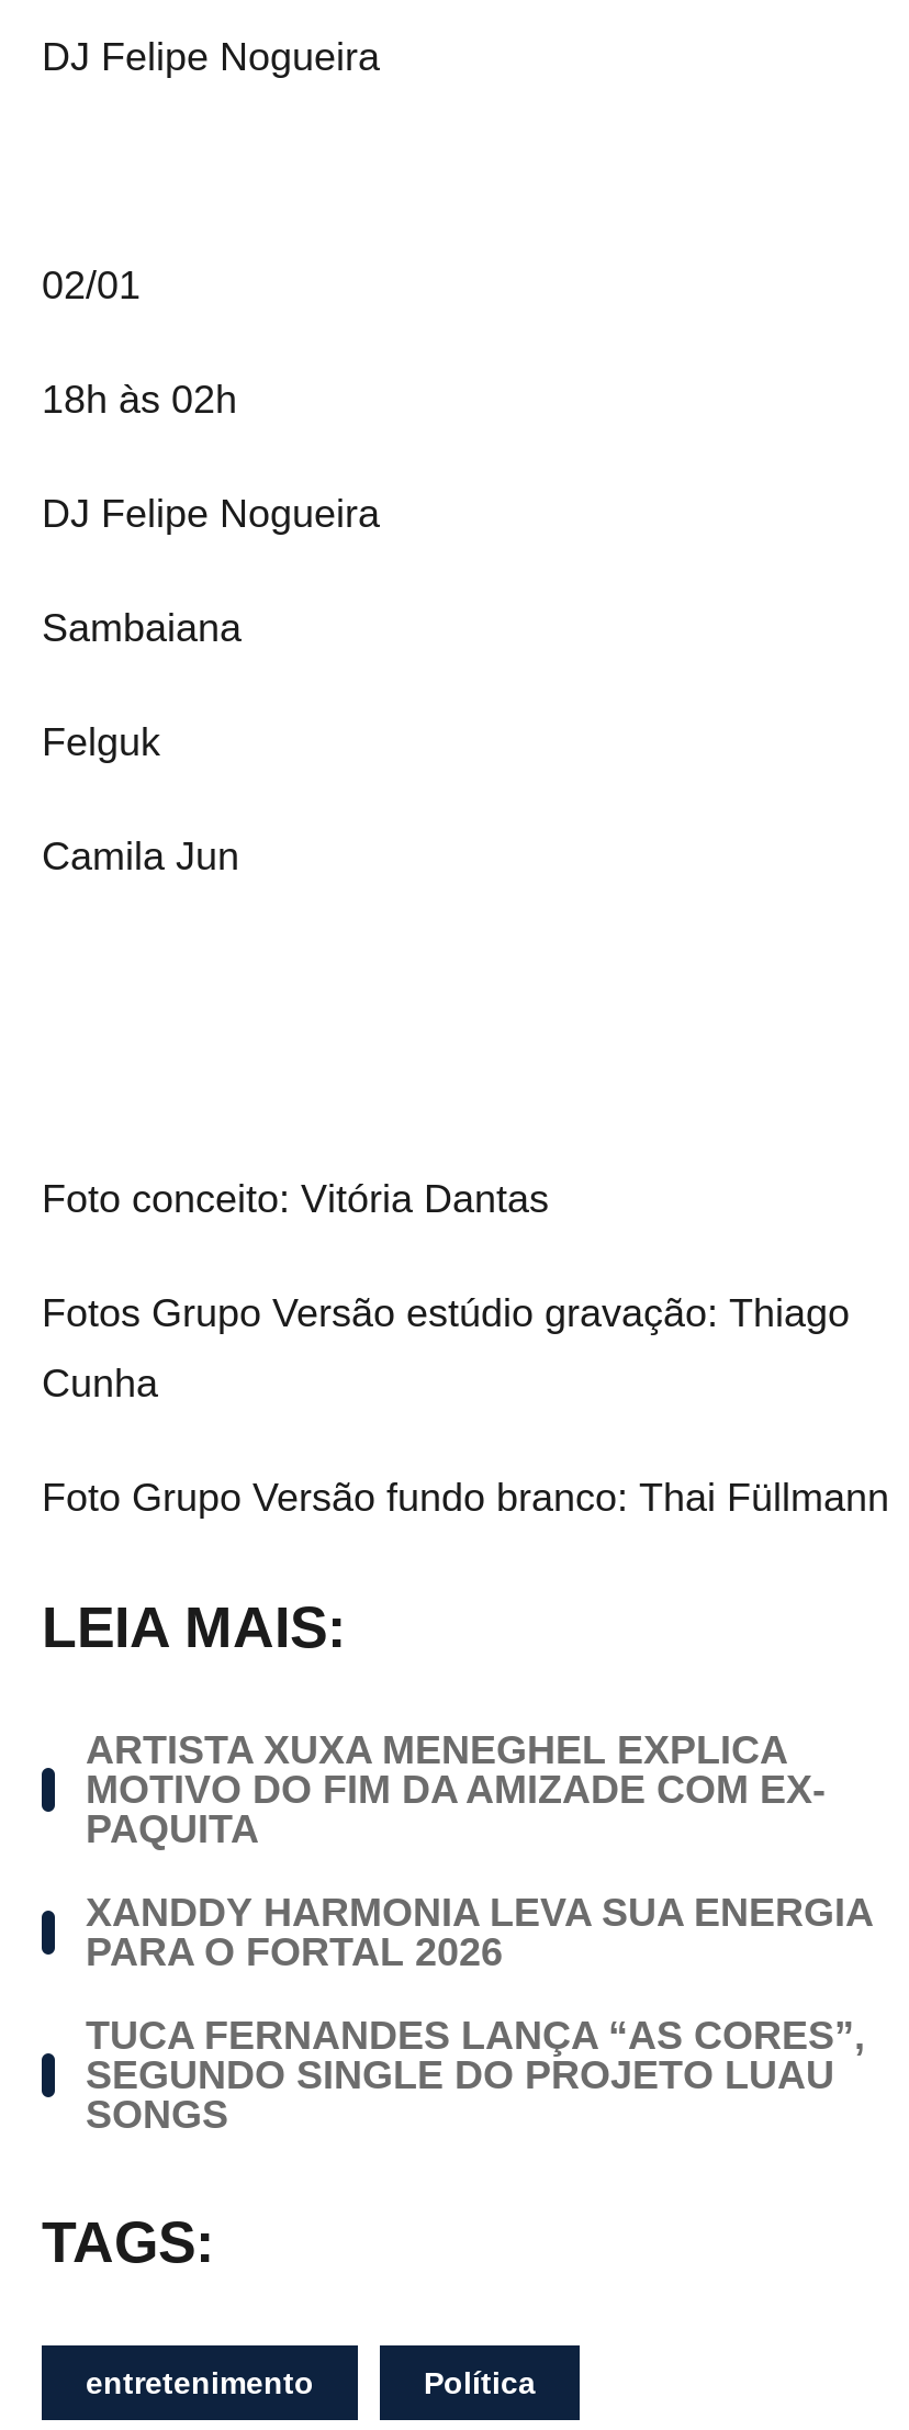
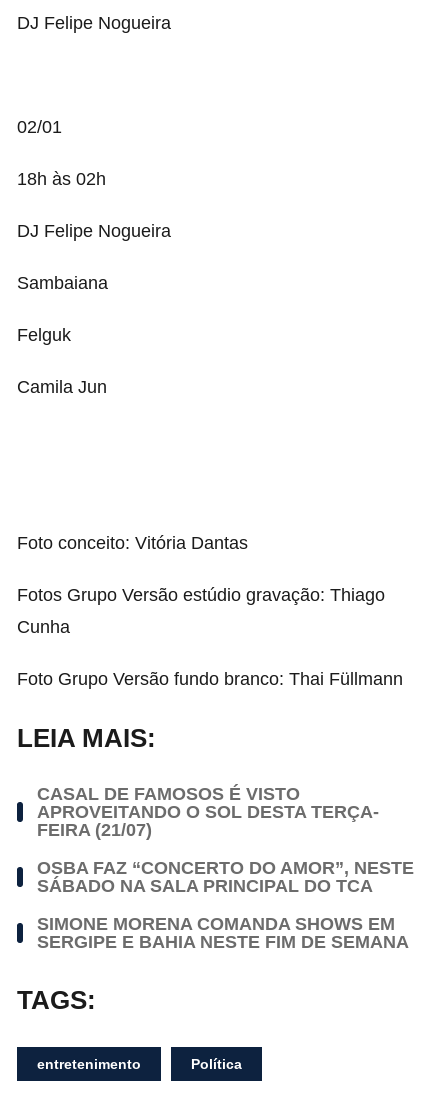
- ARTISTA XUXA MENEGHEL EXPLICA
- MOTIVO DO FIM DA AMIZADE COM EX-
- PAQUITA
+ CASAL DE FAMOSOS É VISTO
+ APROVEITANDO O SOL DESTA TERÇA-
+ FEIRA (21/07)

- XANDDY HARMONIA LEVA SUA ENERGIA
- PARA O FORTAL 2026
+ OSBA FAZ “CONCERTO DO AMOR”, NESTE
+ SÁBADO NA SALA PRINCIPAL DO TCA

- TUCA FERNANDES LANÇA “AS CORES”,
- SEGUNDO SINGLE DO PROJETO LUAU
- SONGS
+ SIMONE MORENA COMANDA SHOWS EM
+ SERGIPE E BAHIA NESTE FIM DE SEMANA
